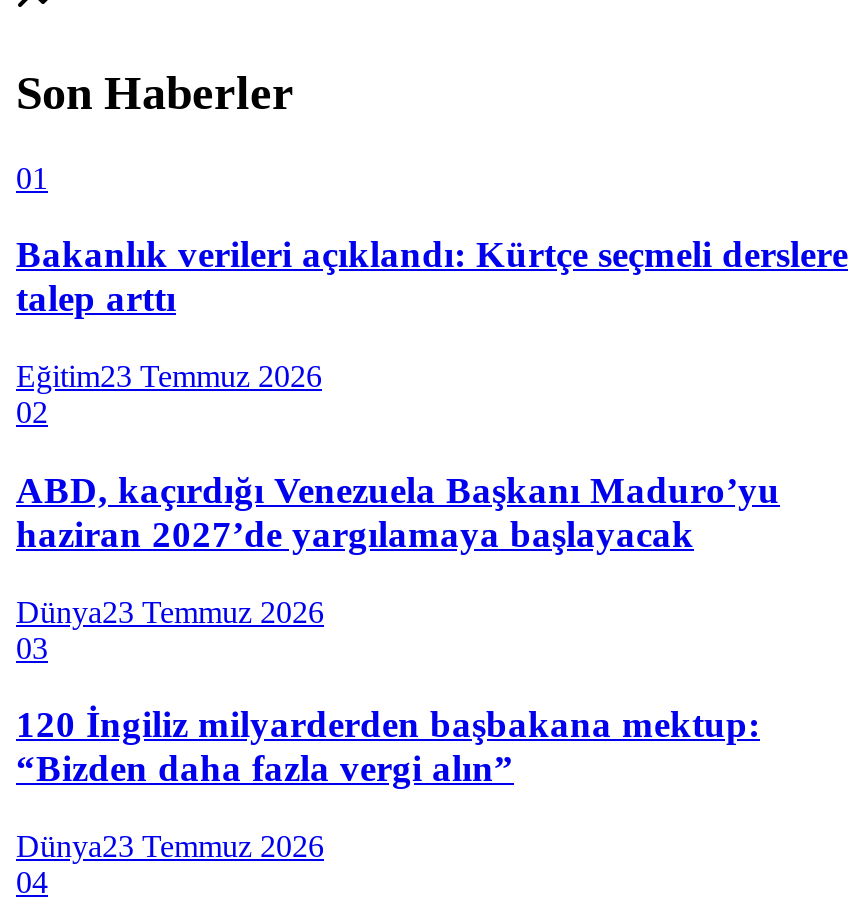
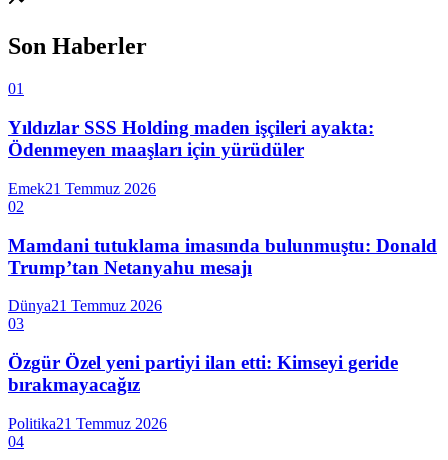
- Bakanlık verileri açıklandı: Kürtçe seçmeli derslere
- talep arttı
+ Yıldızlar SSS Holding maden işçileri ayakta:
+ Ödenmeyen maaşları için yürüdüler

- Eğitim23 Temmuz 2026
+ Emek21 Temmuz 2026

- ABD, kaçırdığı Venezuela Başkanı Maduro’yu
- haziran 2027’de yargılamaya başlayacak
+ Mamdani tutuklama imasında bulunmuştu: Donald
+ Trump’tan Netanyahu mesajı

- Dünya23 Temmuz 2026
+ Dünya21 Temmuz 2026

- 120 İngiliz milyarderden başbakana mektup:
- “Bizden daha fazla vergi alın”
+ Özgür Özel yeni partiyi ilan etti: Kimseyi geride
+ bırakmayacağız

- Dünya23 Temmuz 2026
+ Politika21 Temmuz 2026
